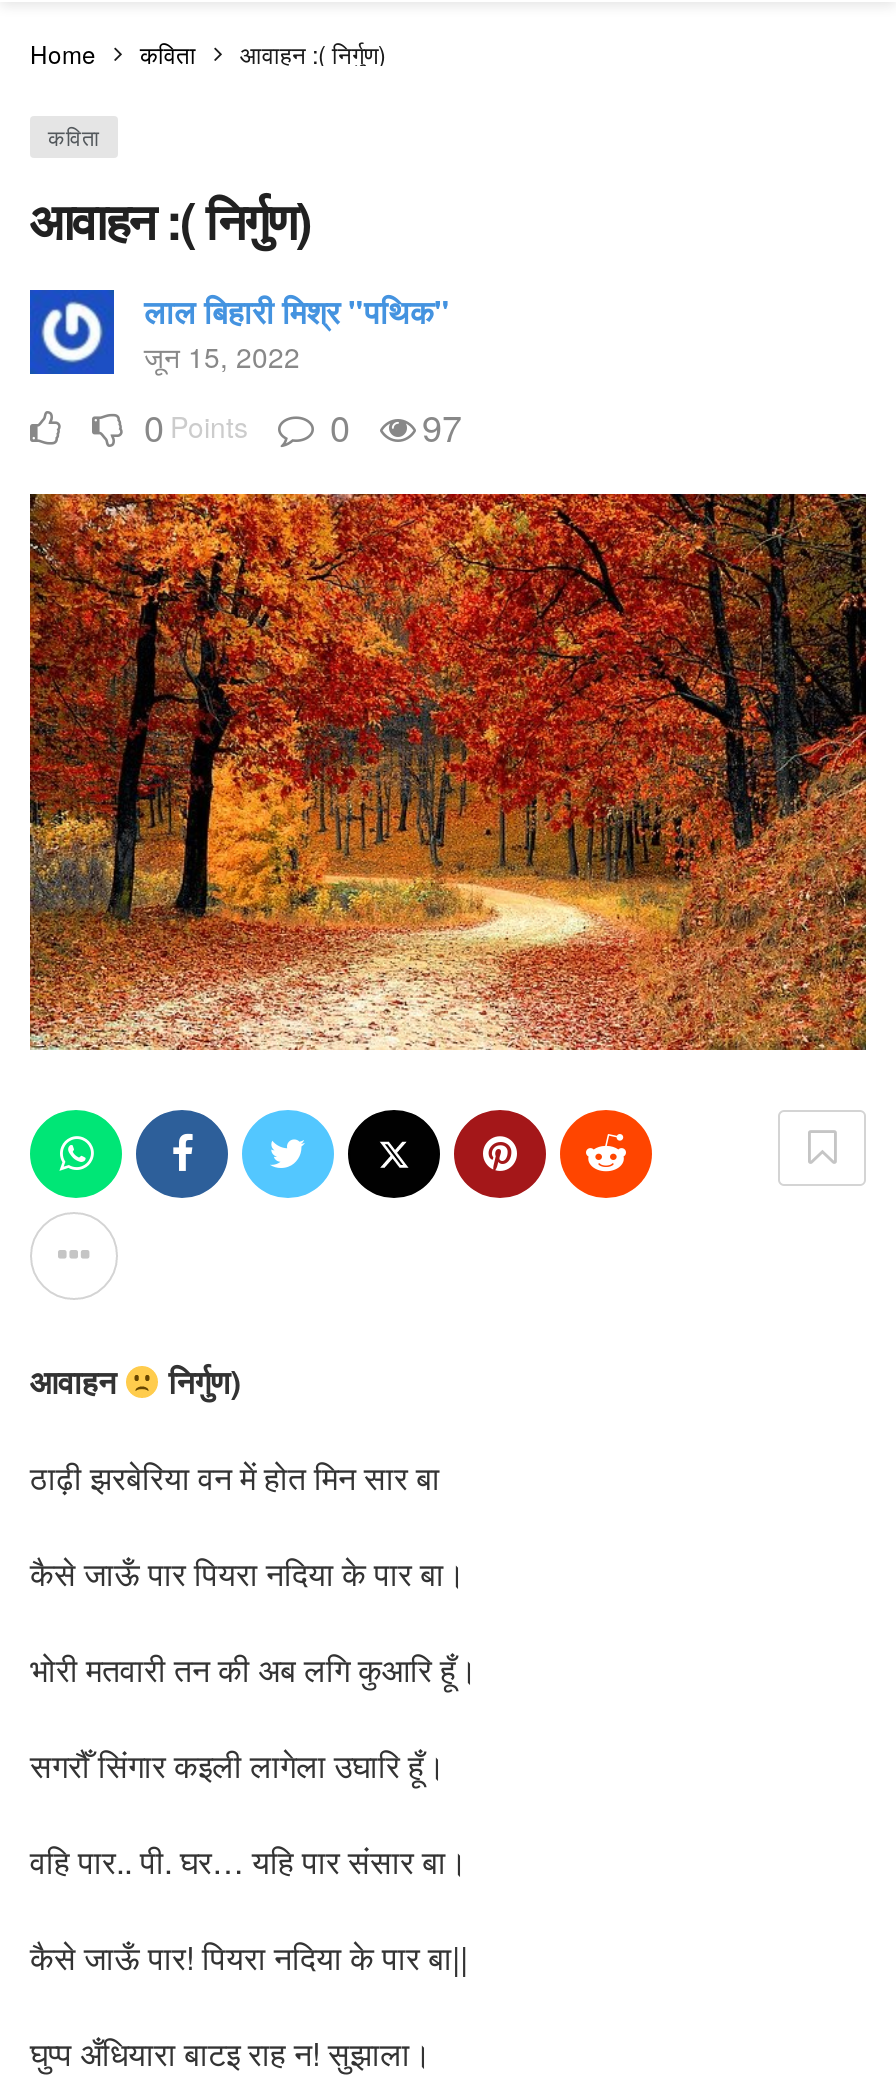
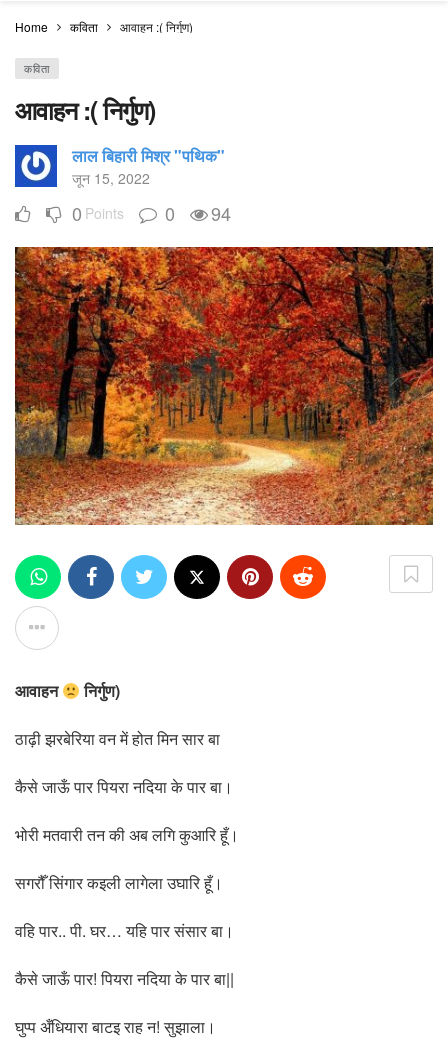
- 0 Points 0 97
+ 0 Points 0 94
